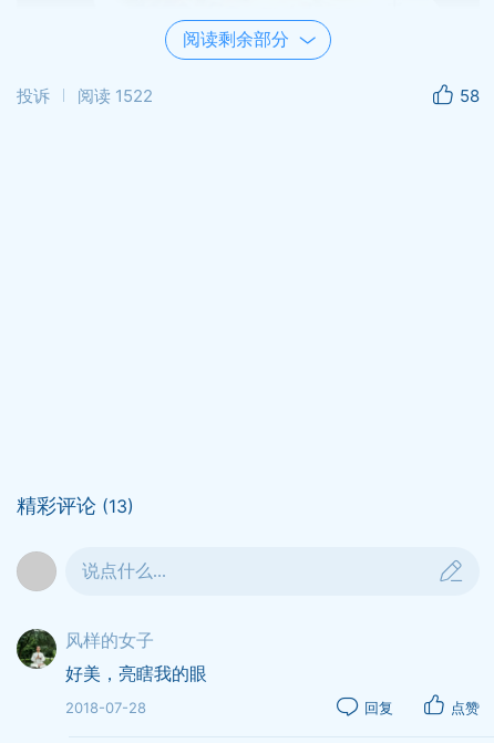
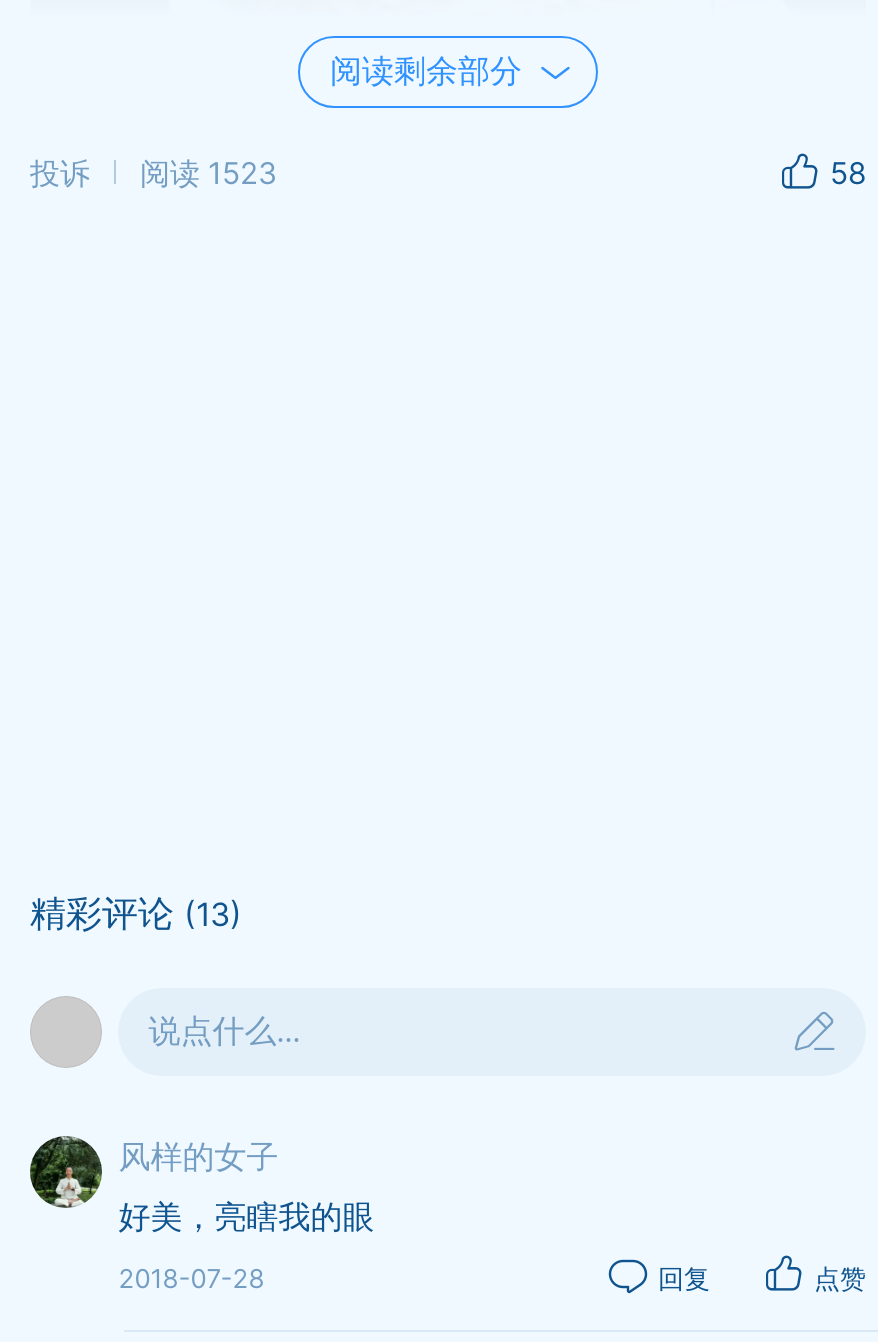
- 投诉 阅读 1522
+ 投诉 阅读 1523
